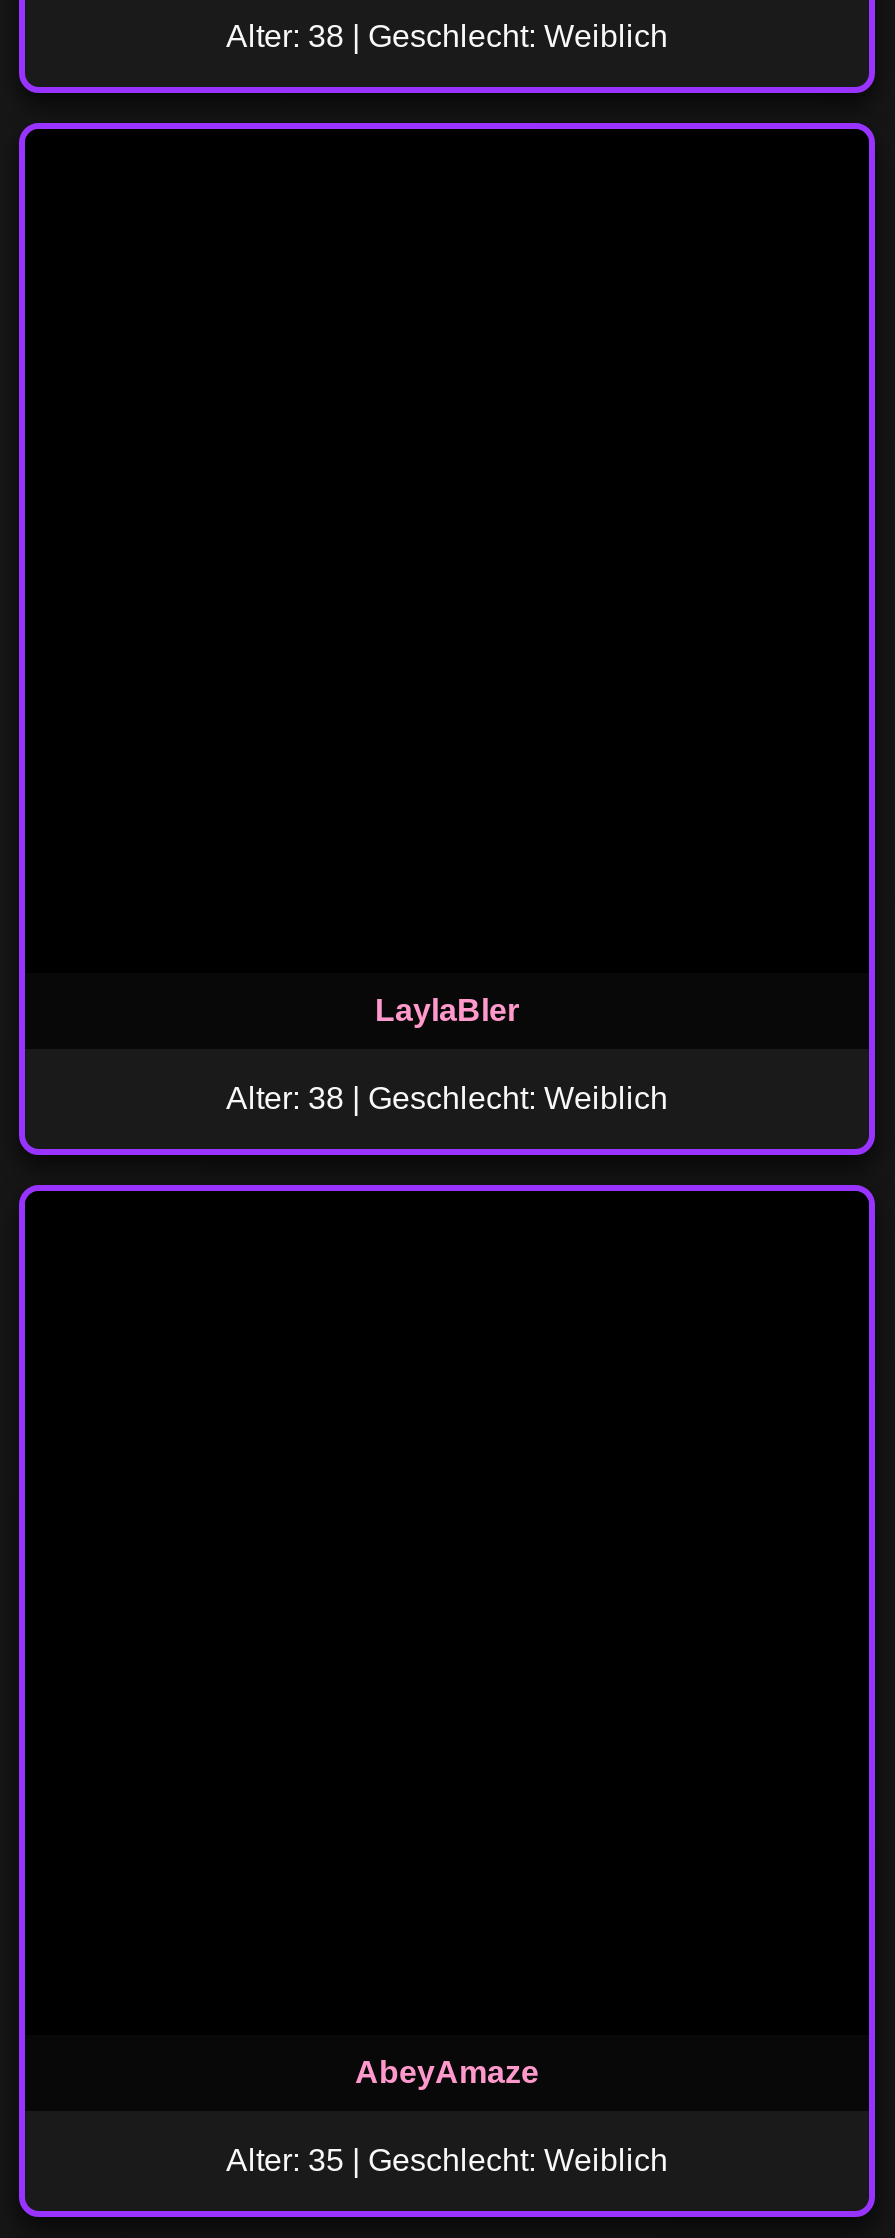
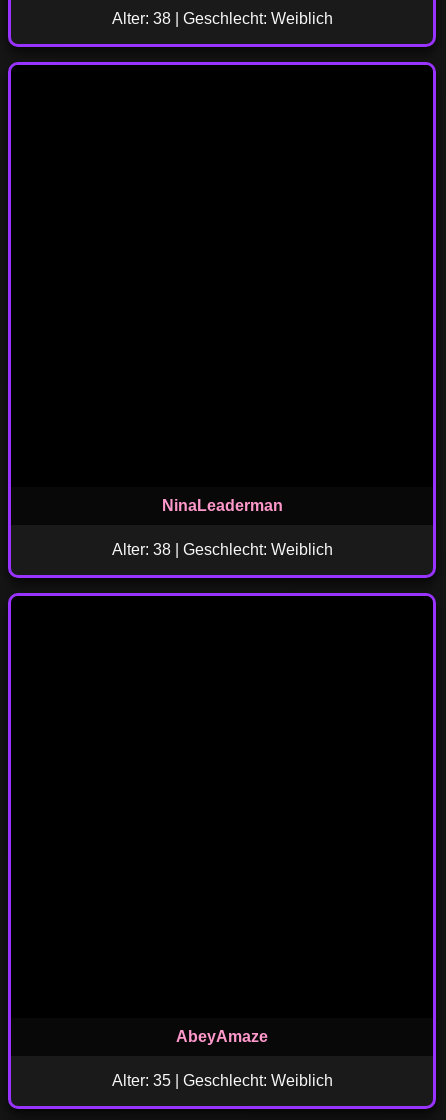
- LaylaBler
+ NinaLeaderman
